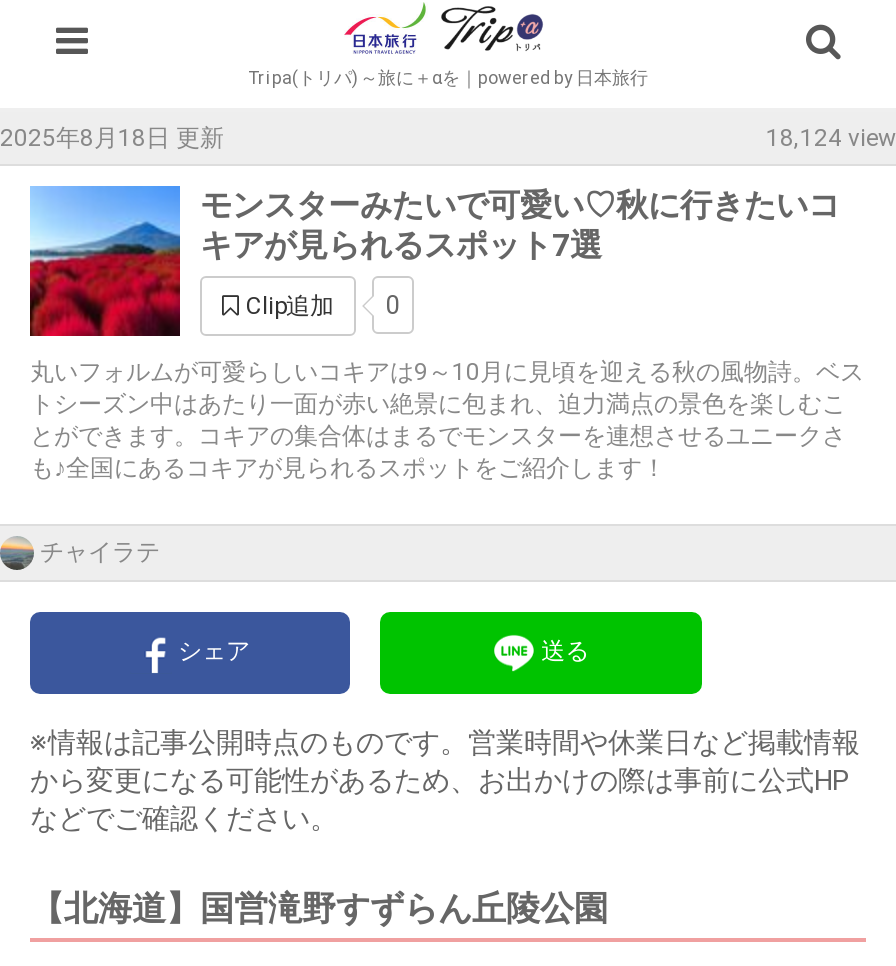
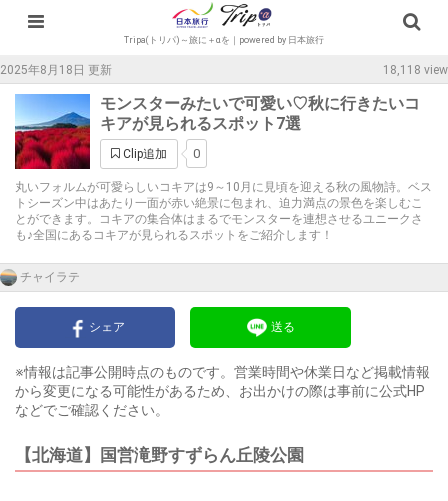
- 18,124 view
+ 18,118 view
